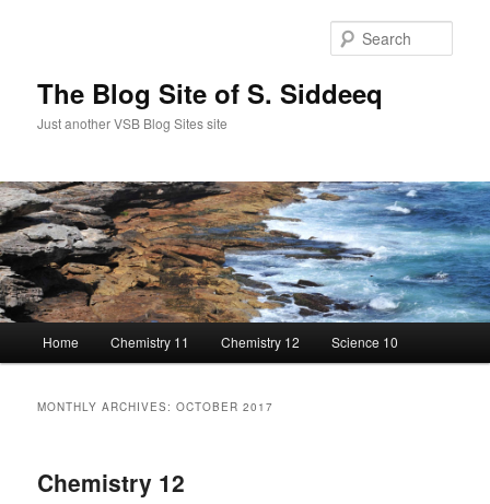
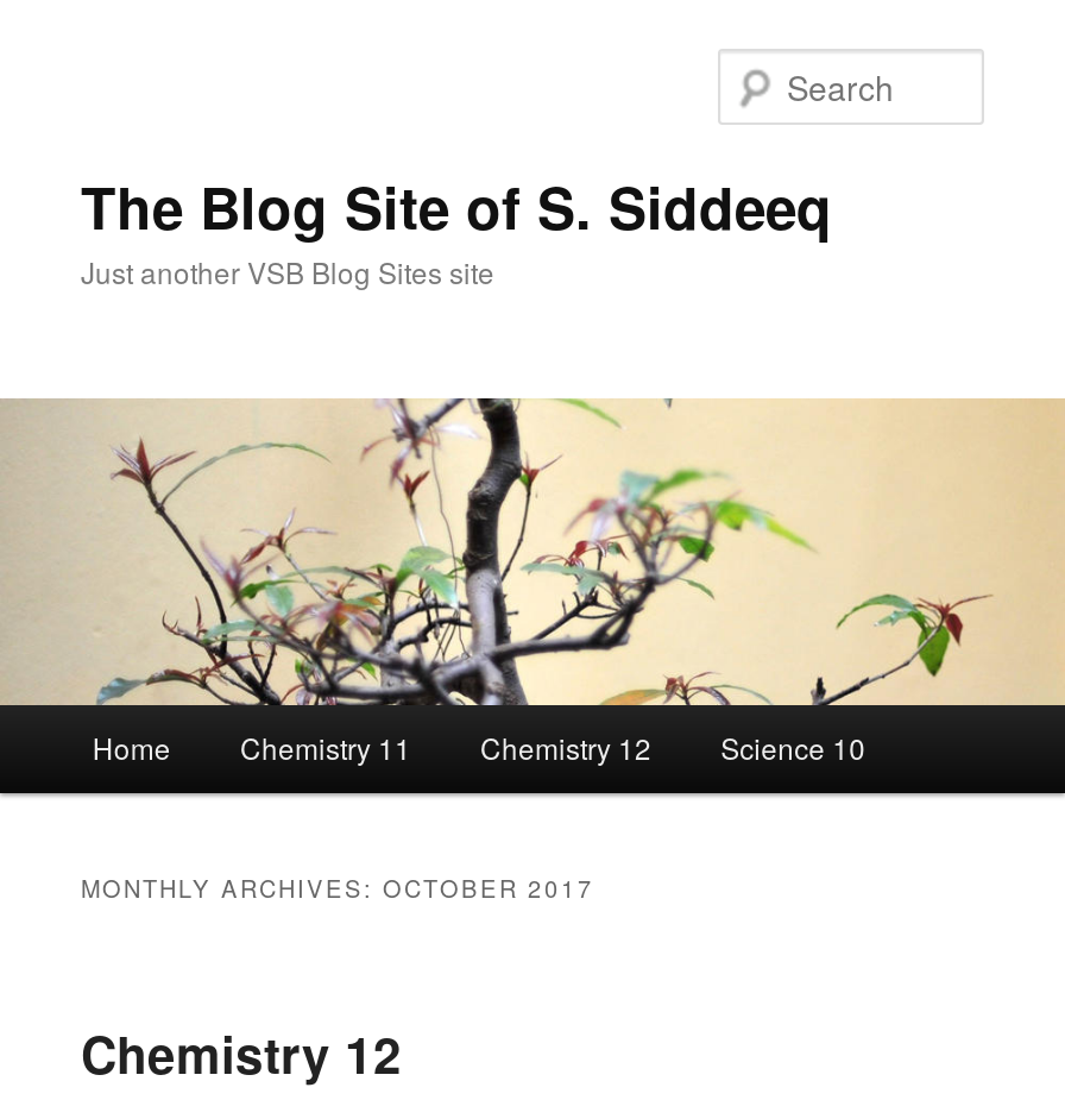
- [image]
+ [image]
